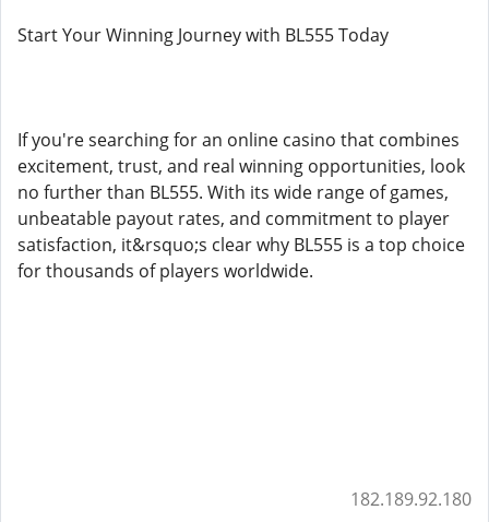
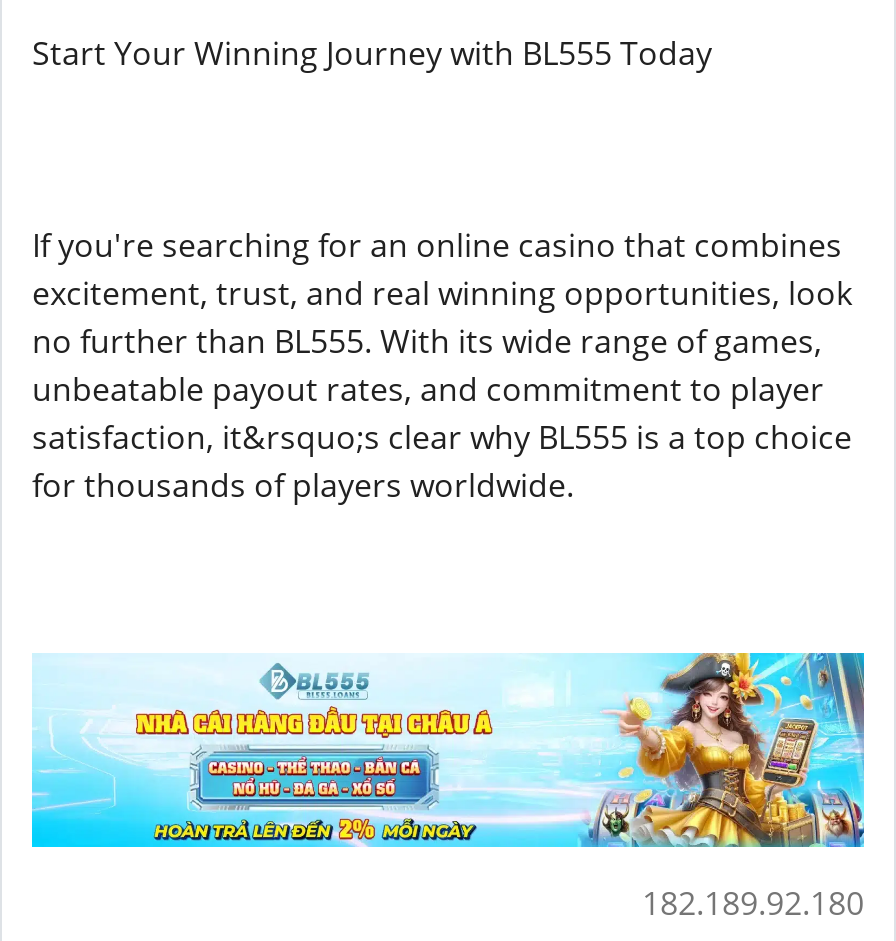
+ [image]
